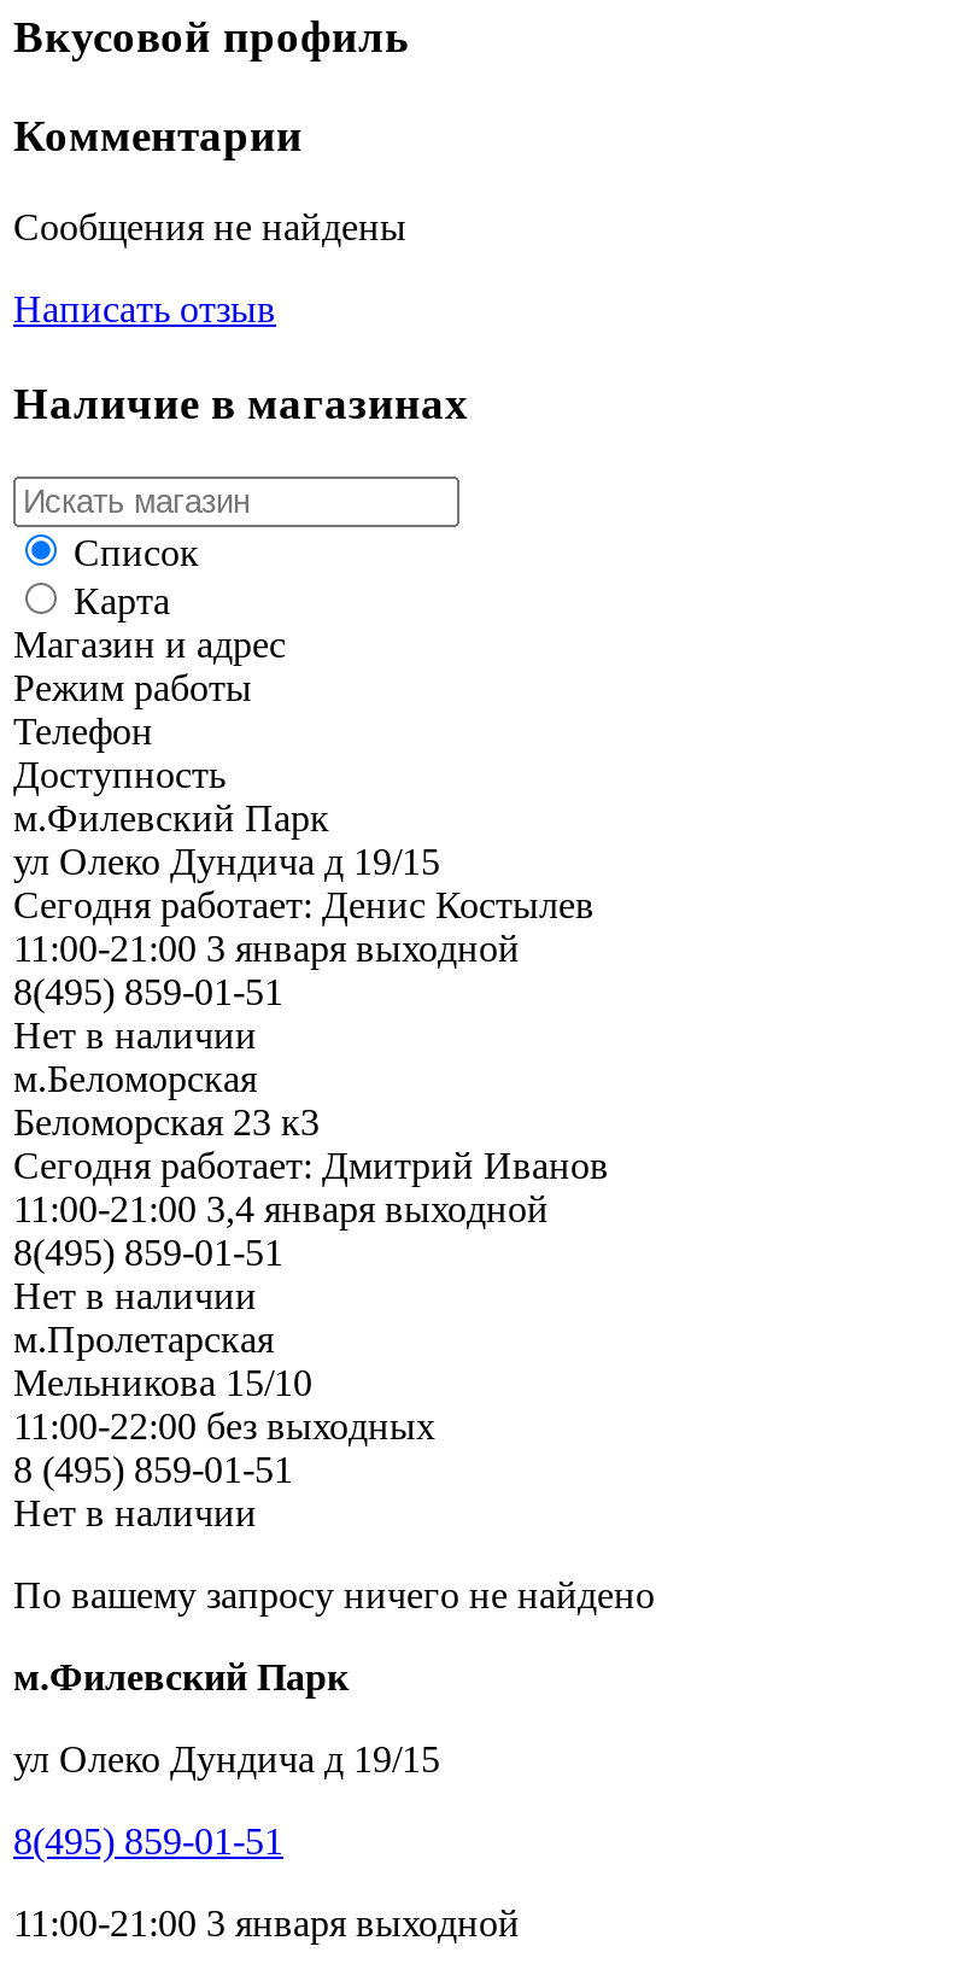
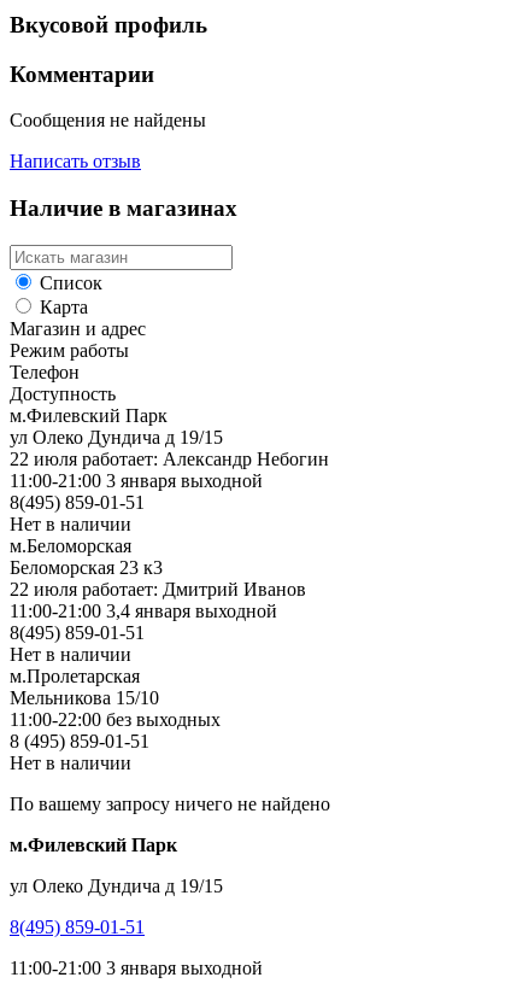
- Сегодня работает: Денис Костылев
+ 22 июля работает: Александр Небогин

- Сегодня работает: Дмитрий Иванов
+ 22 июля работает: Дмитрий Иванов
